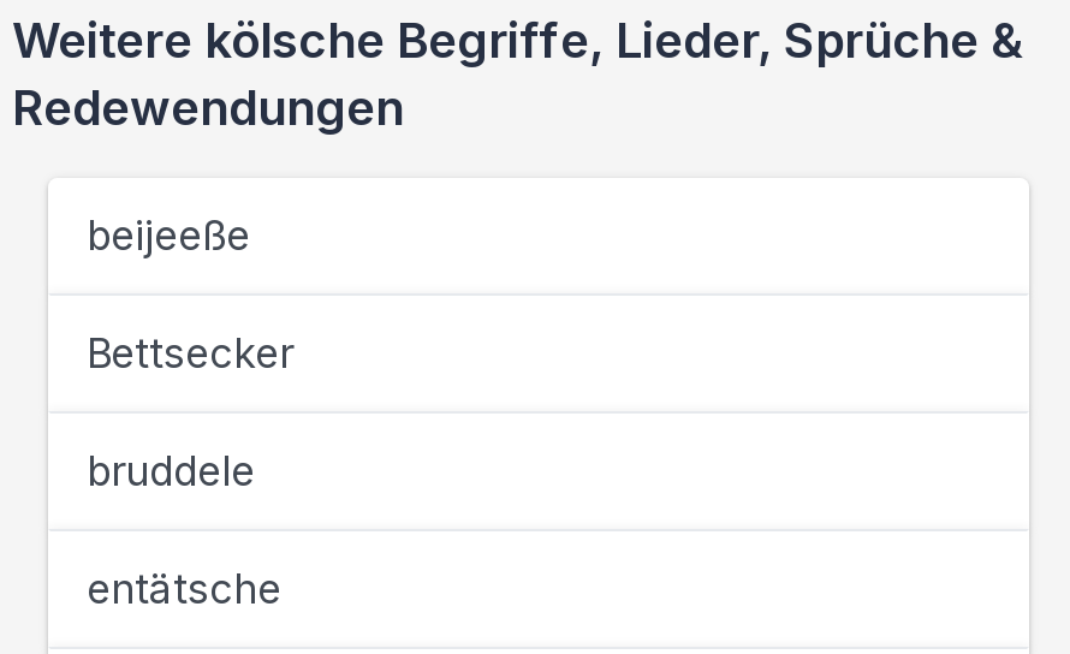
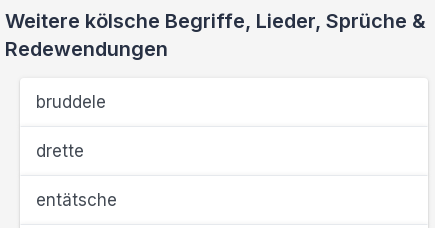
- beijeeße
- Bettsecker

moved up: bruddele

+ drette
